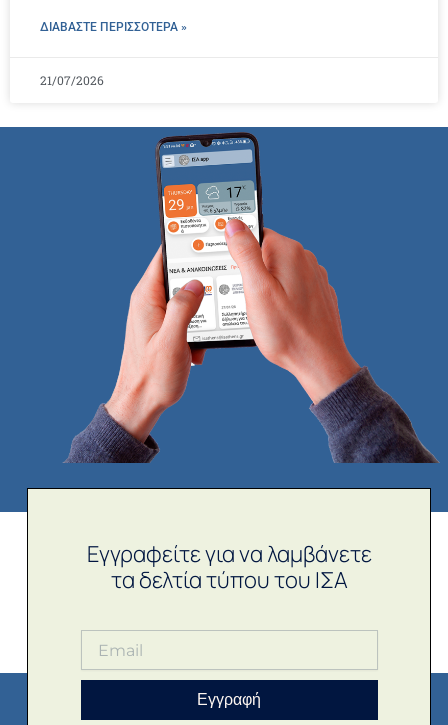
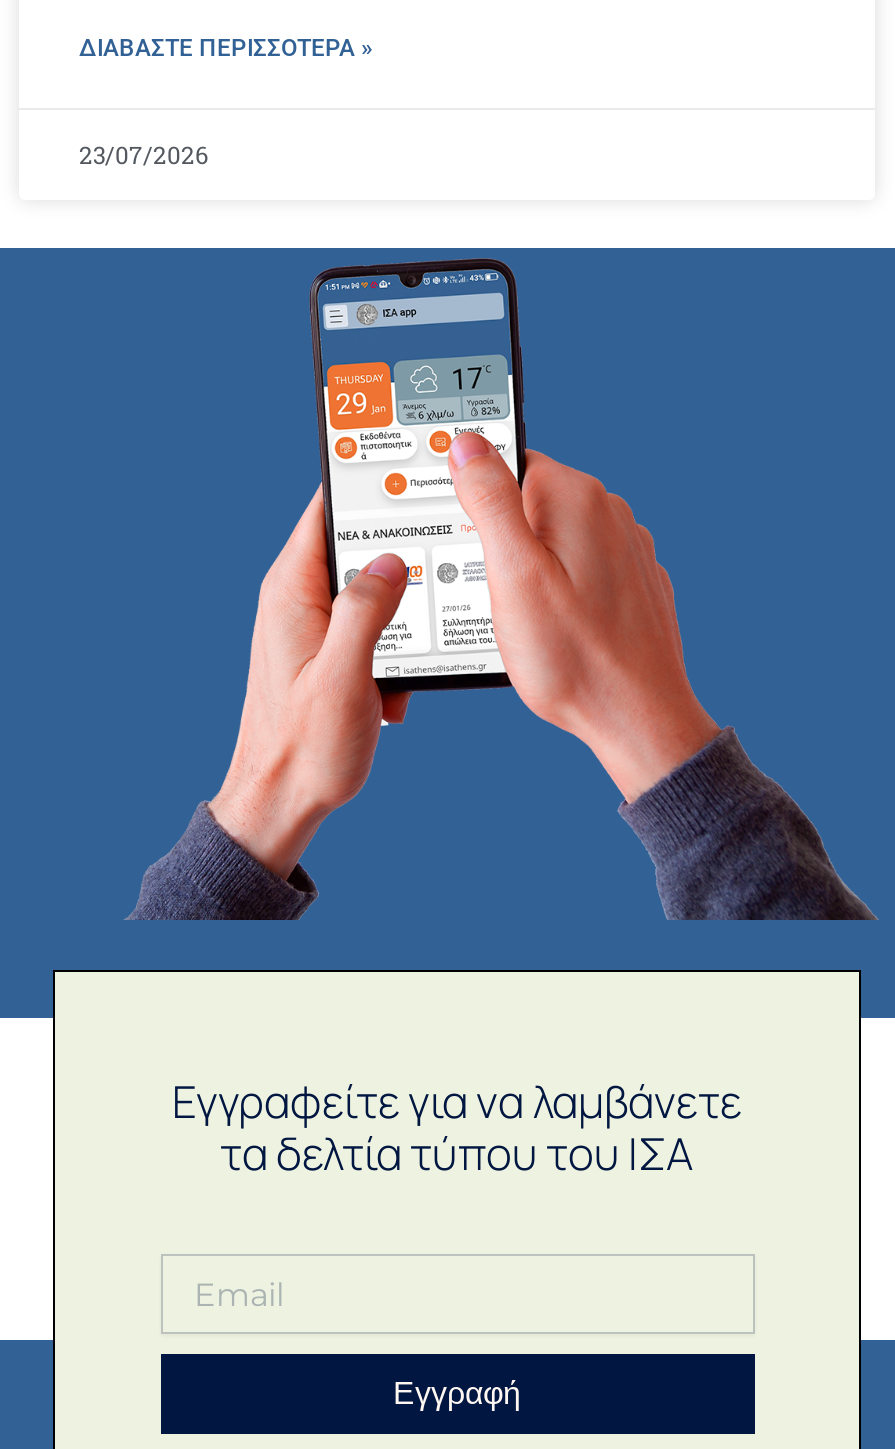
- 21/07/2026
+ 23/07/2026
